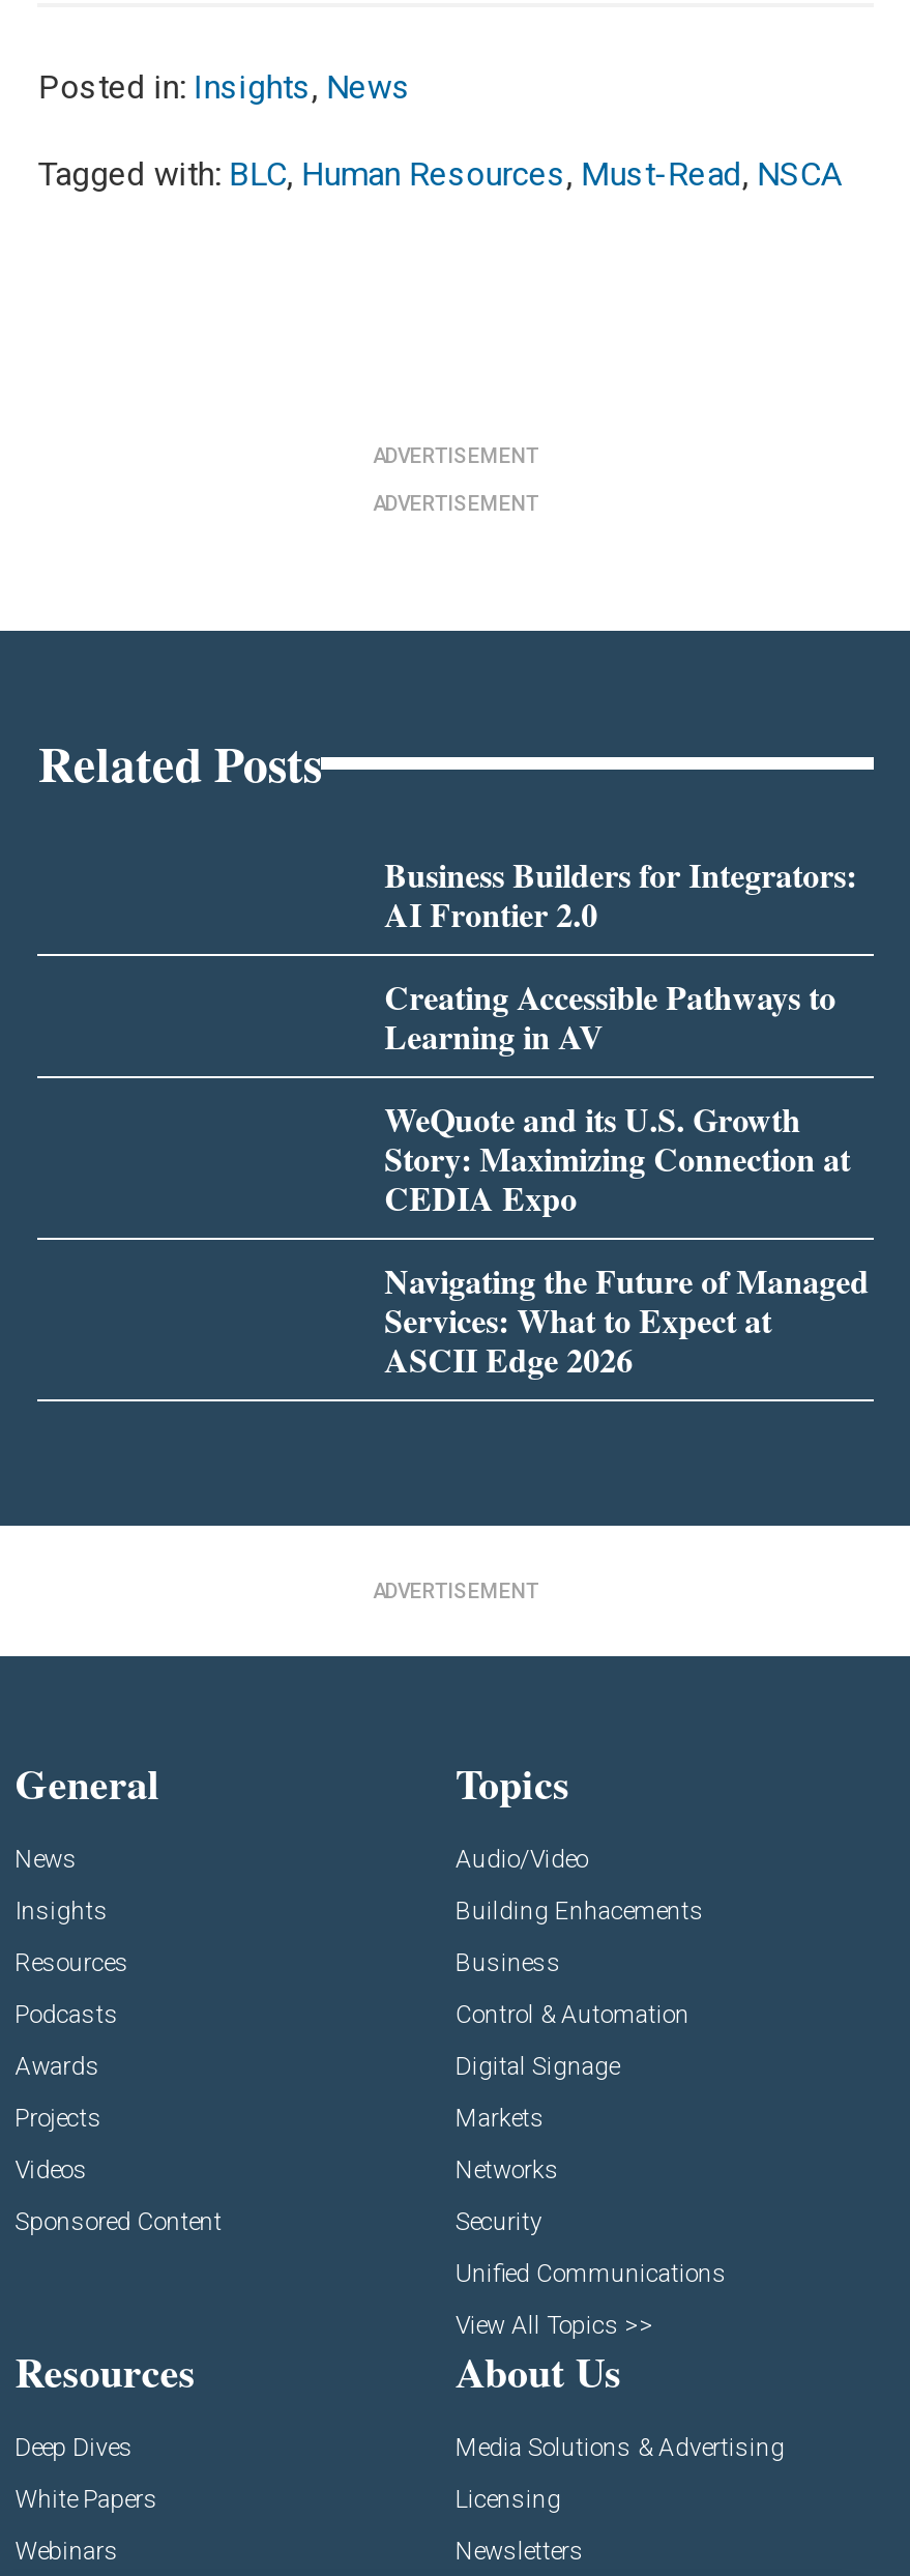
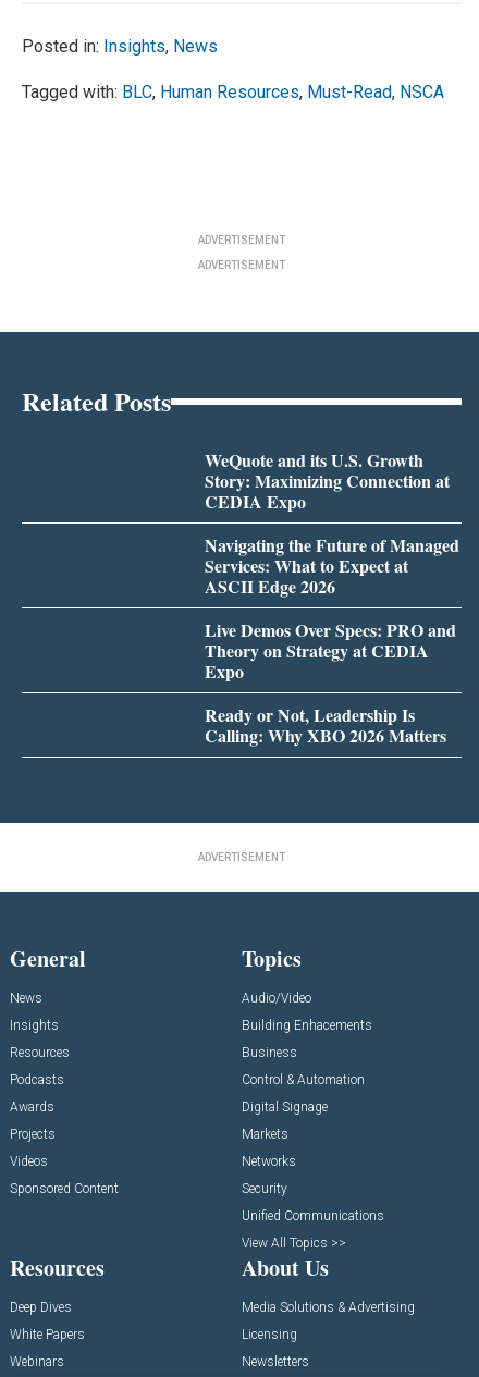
- Business Builders for Integrators:
- AI Frontier 2.0
- Creating Accessible Pathways to
- Learning in AV

moved up: WeQuote and its U.S. Growth | Story: Maximizing Connection at | CEDIA Expo | Navigating the Future of Managed | Services: What to Expect at | ASCII Edge 2026

+ Live Demos Over Specs: PRO and
+ Theory on Strategy at CEDIA
+ Expo
+ Ready or Not, Leadership Is
+ Calling: Why XBO 2026 Matters
